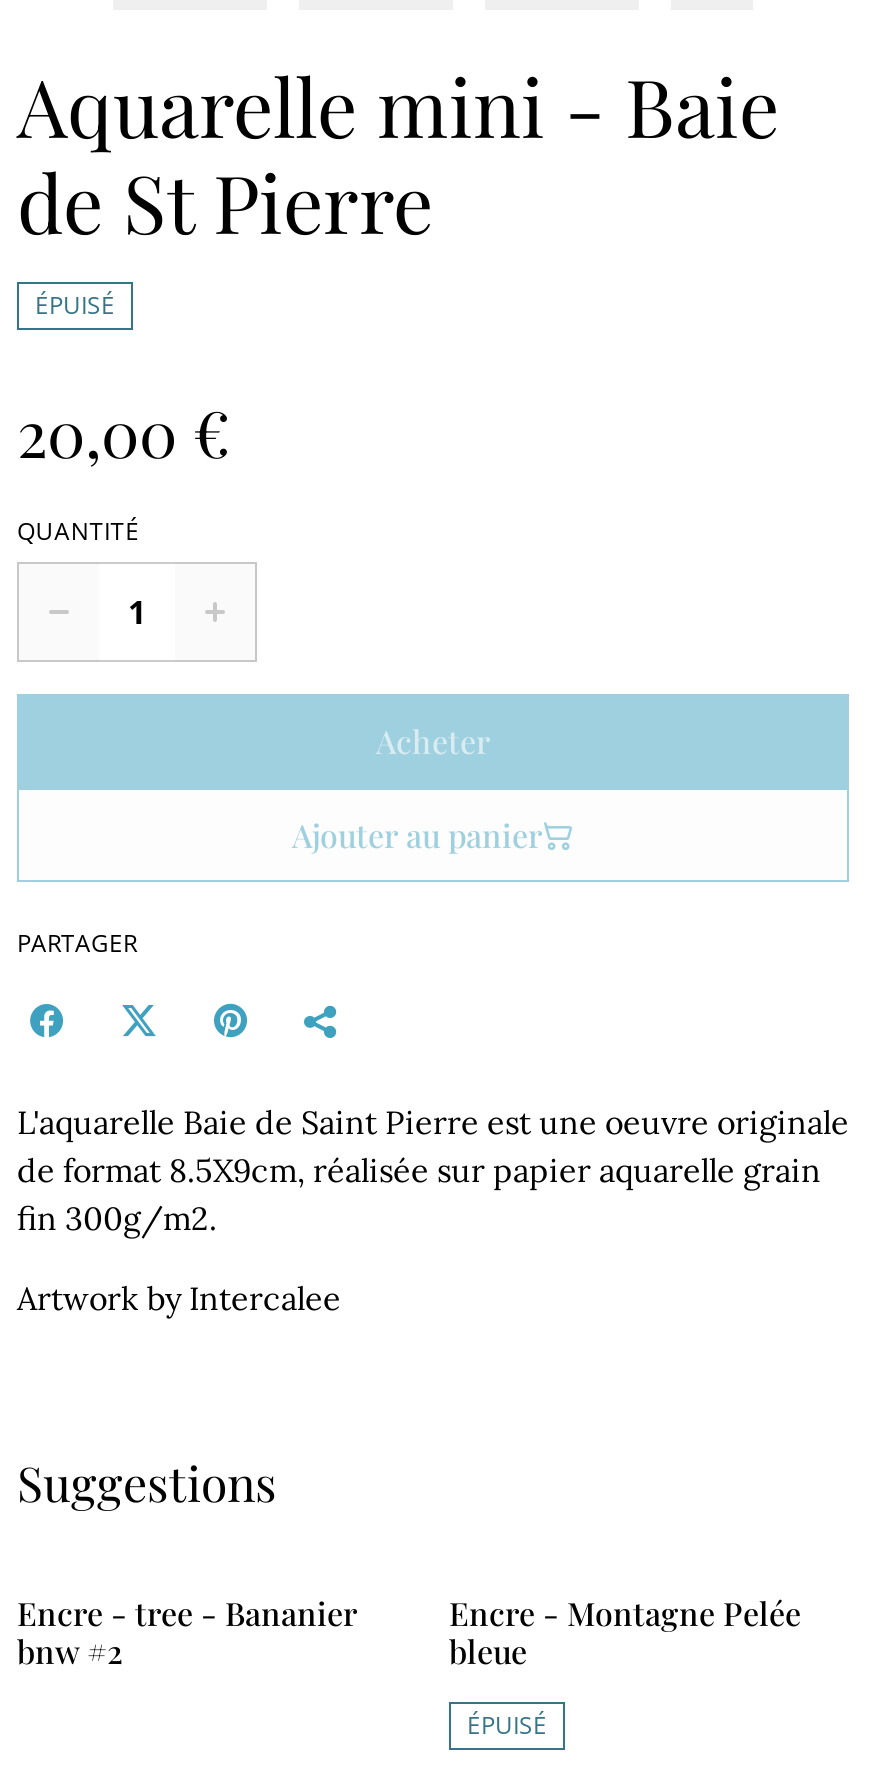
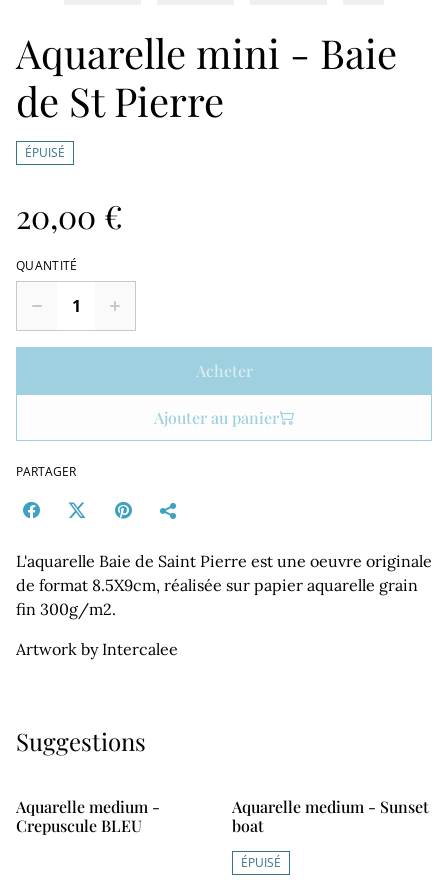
- Encre - tree - Bananier
- bnw #2
+ Aquarelle medium -
+ Crepuscule BLEU

- Encre - Montagne Pelée
- bleue
+ Aquarelle medium - Sunset
+ boat
